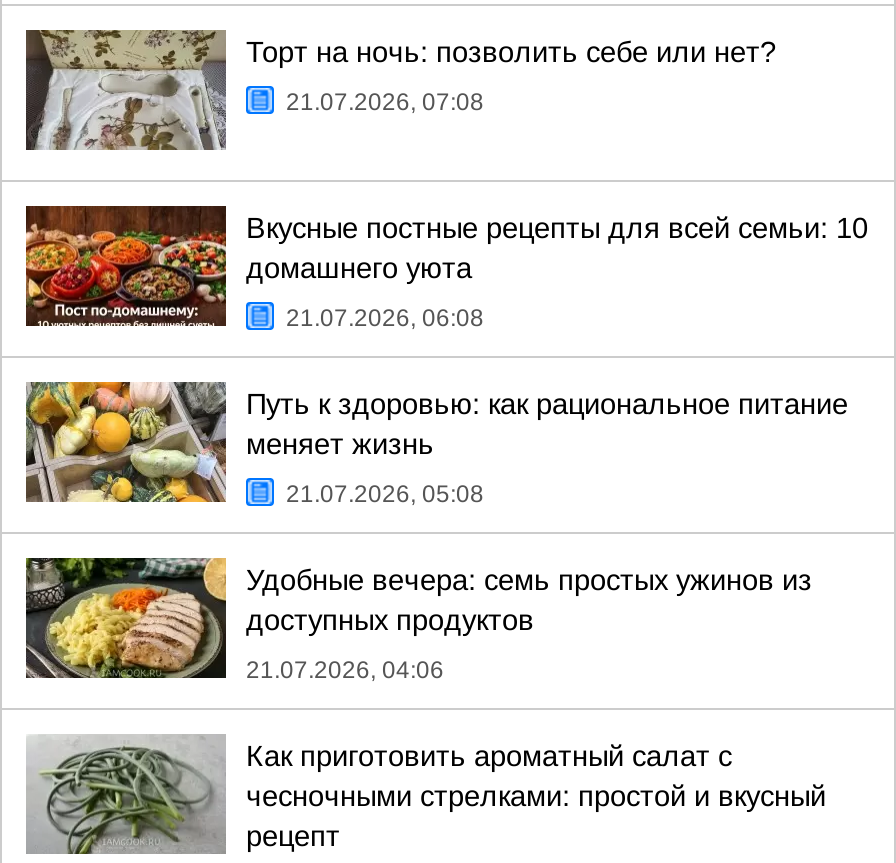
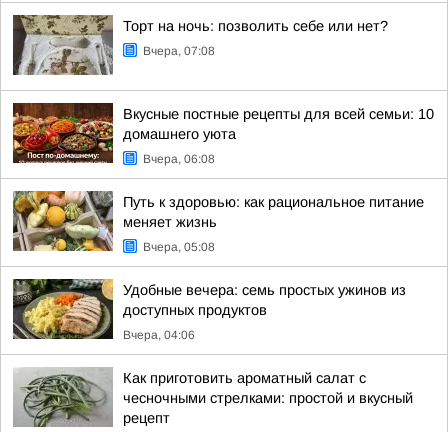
- 21.07.2026, 07:08
+ Вчера, 07:08

- 21.07.2026, 06:08
+ Вчера, 06:08

- 21.07.2026, 05:08
+ Вчера, 05:08

- 21.07.2026, 04:06
+ Вчера, 04:06
